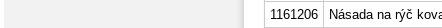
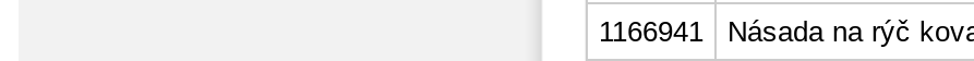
- 1161206
+ 1166941
